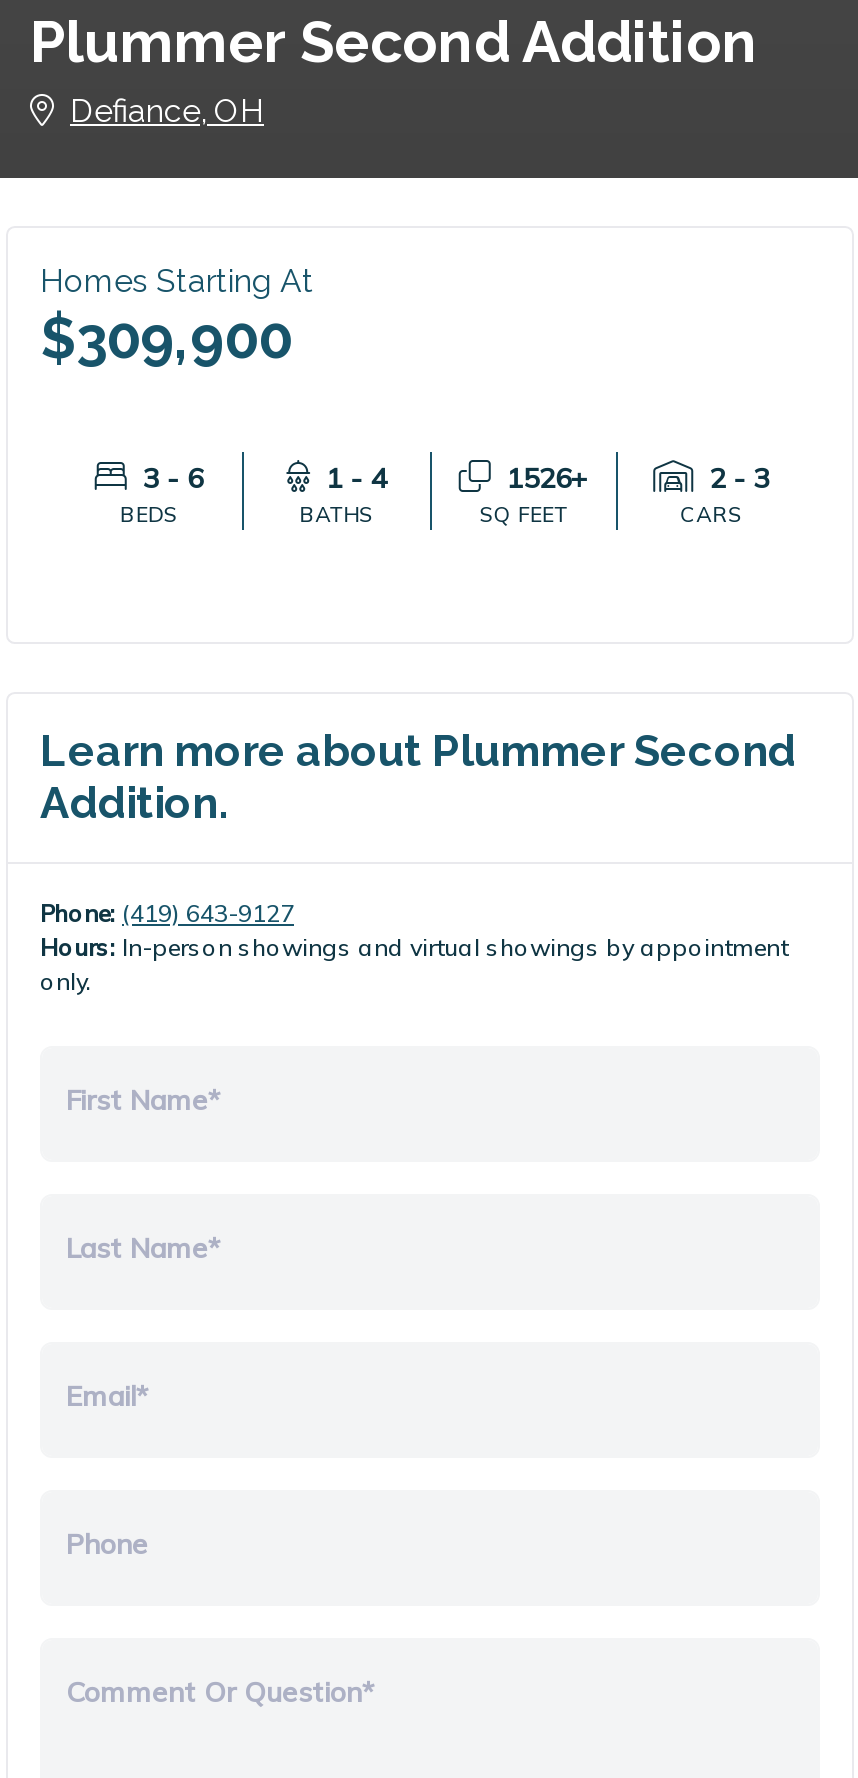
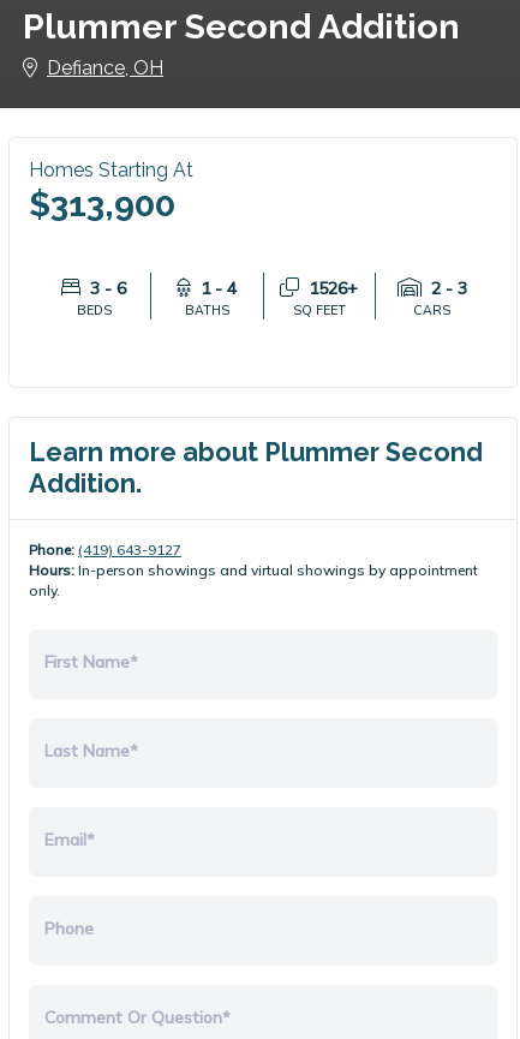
- $309,900
+ $313,900
